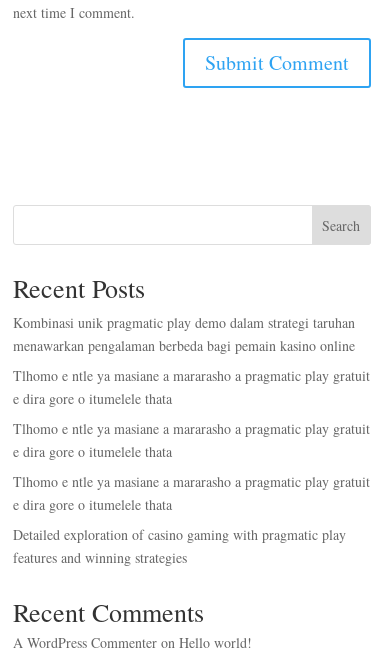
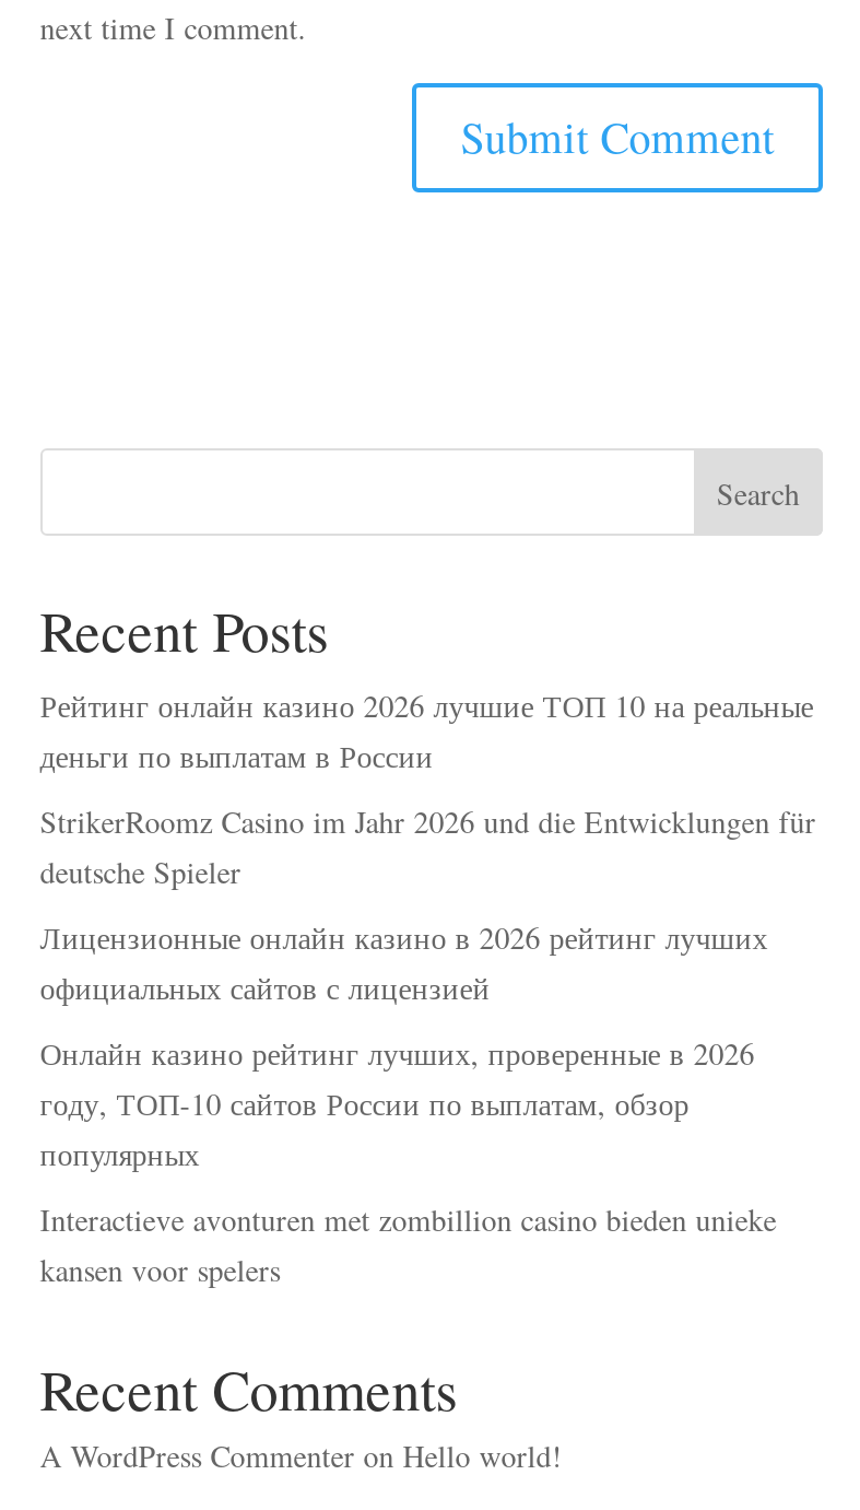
- Kombinasi unik pragmatic play demo dalam strategi taruhan
- menawarkan pengalaman berbeda bagi pemain kasino online
+ Рейтинг онлайн казино 2026 лучшие ТОП 10 на реальные
+ деньги по выплатам в России

- Tlhomo e ntle ya masiane a mararasho a pragmatic play gratuit
- e dira gore o itumelele thata
+ StrikerRoomz Casino im Jahr 2026 und die Entwicklungen für
+ deutsche Spieler

- Tlhomo e ntle ya masiane a mararasho a pragmatic play gratuit
- e dira gore o itumelele thata
+ Лицензионные онлайн казино в 2026 рейтинг лучших
+ официальных сайтов с лицензией

- Tlhomo e ntle ya masiane a mararasho a pragmatic play gratuit
- e dira gore o itumelele thata
+ Онлайн казино рейтинг лучших, проверенные в 2026
+ году, ТОП-10 сайтов России по выплатам, обзор
+ популярных

- Detailed exploration of casino gaming with pragmatic play
- features and winning strategies
+ Interactieve avonturen met zombillion casino bieden unieke
+ kansen voor spelers
